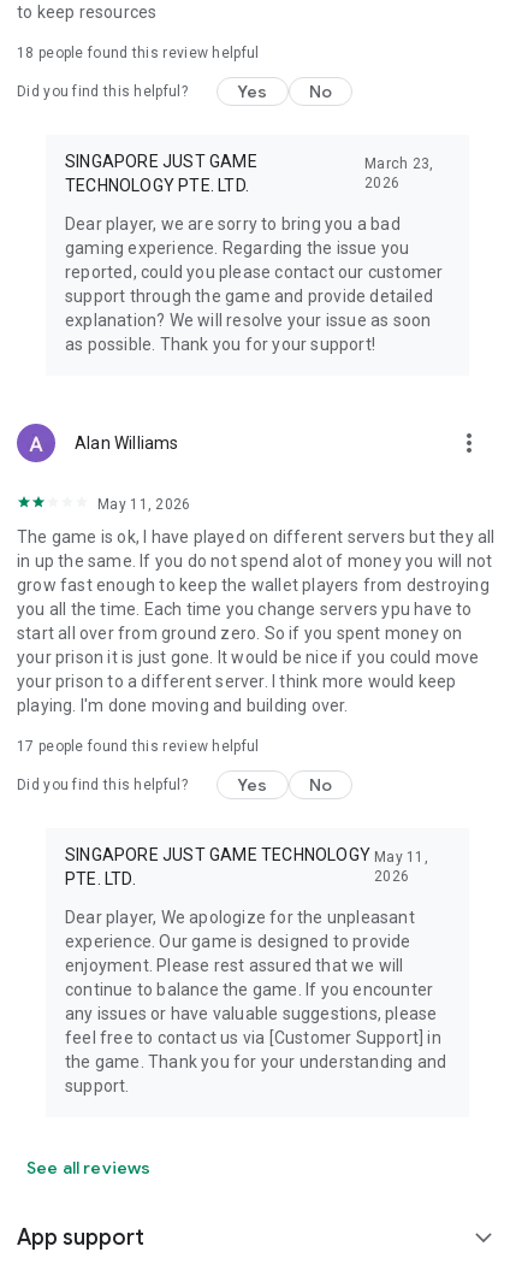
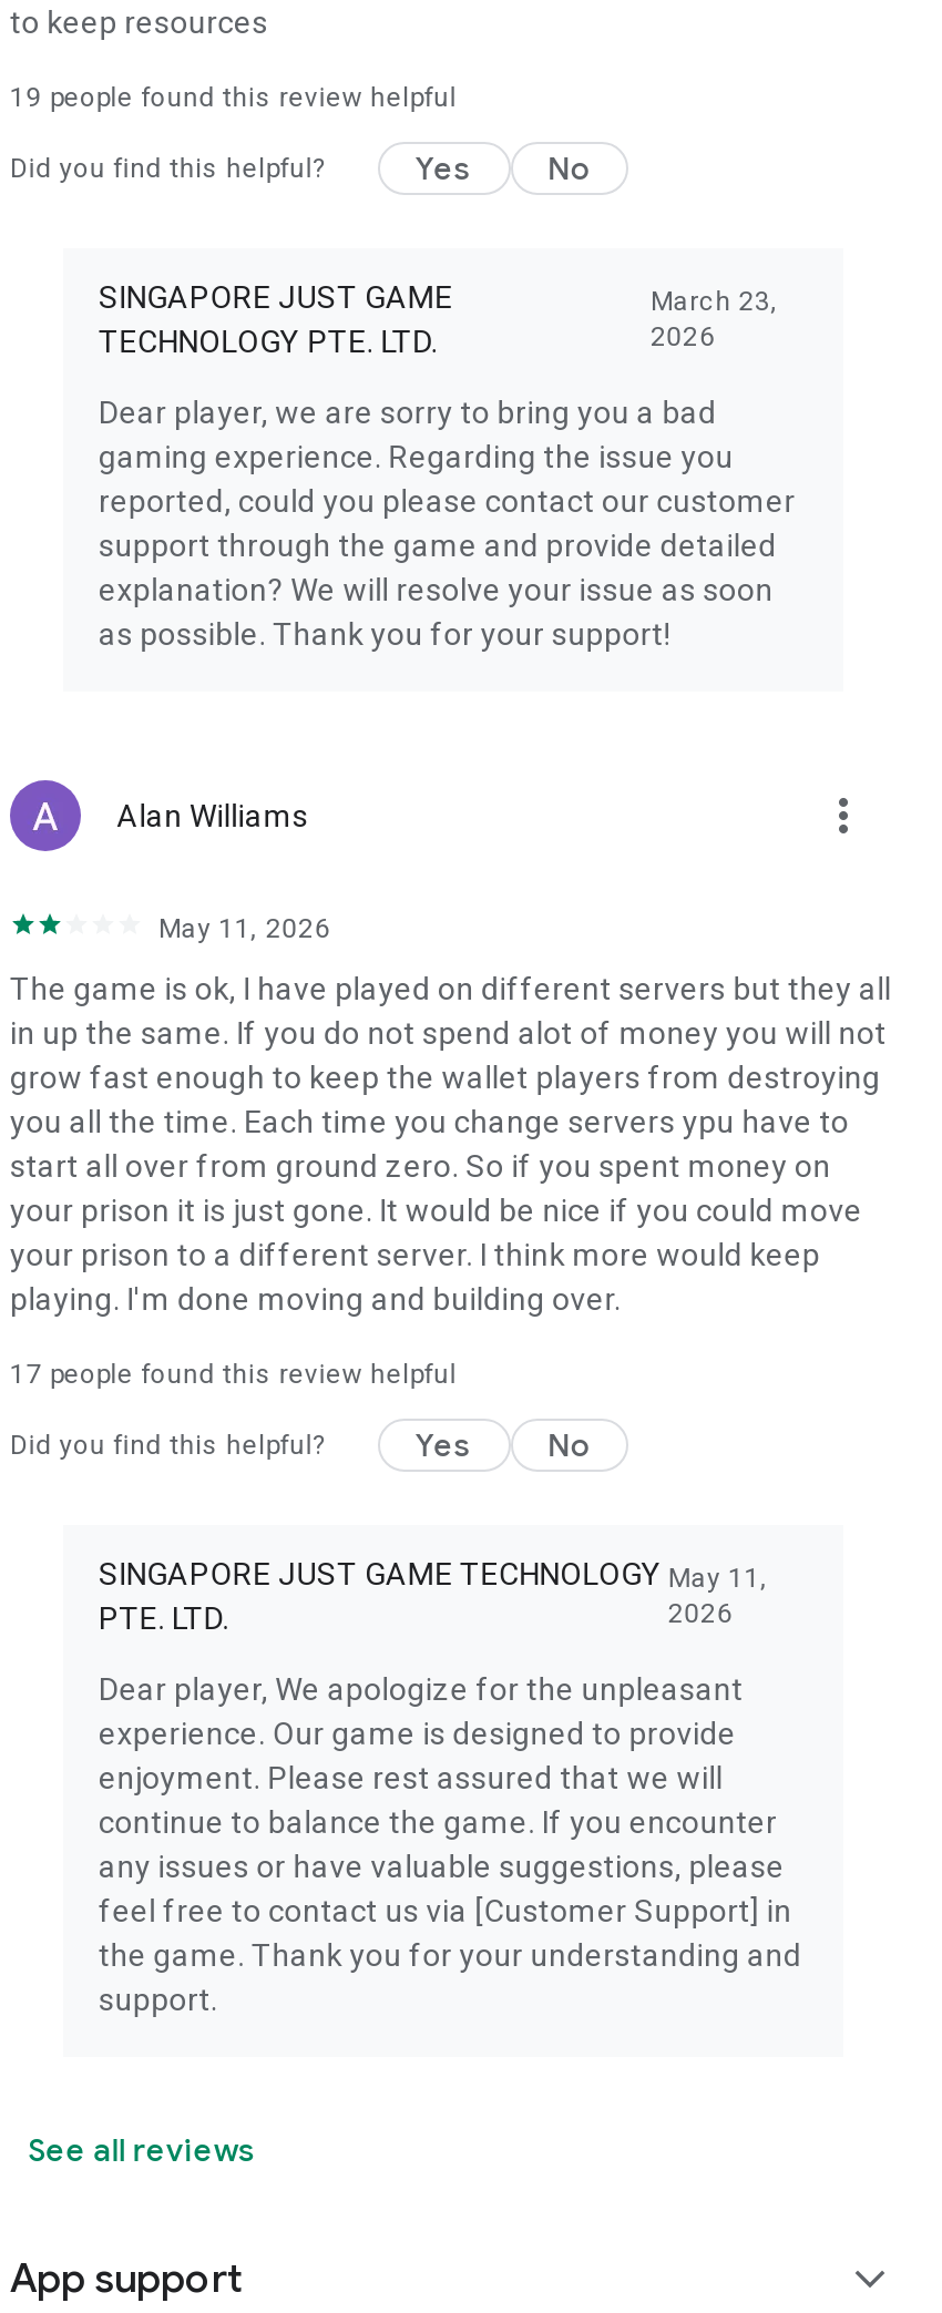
- 18 people found this review helpful
+ 19 people found this review helpful
